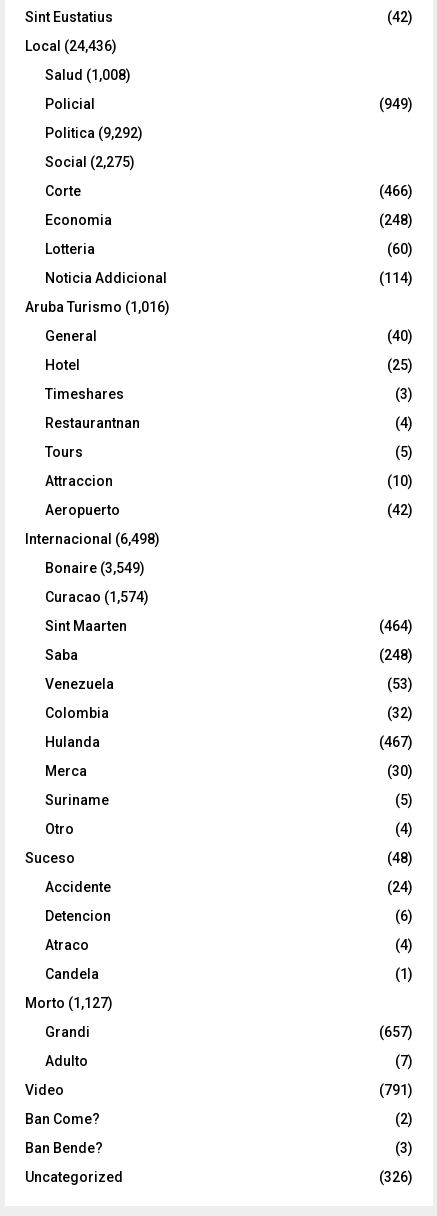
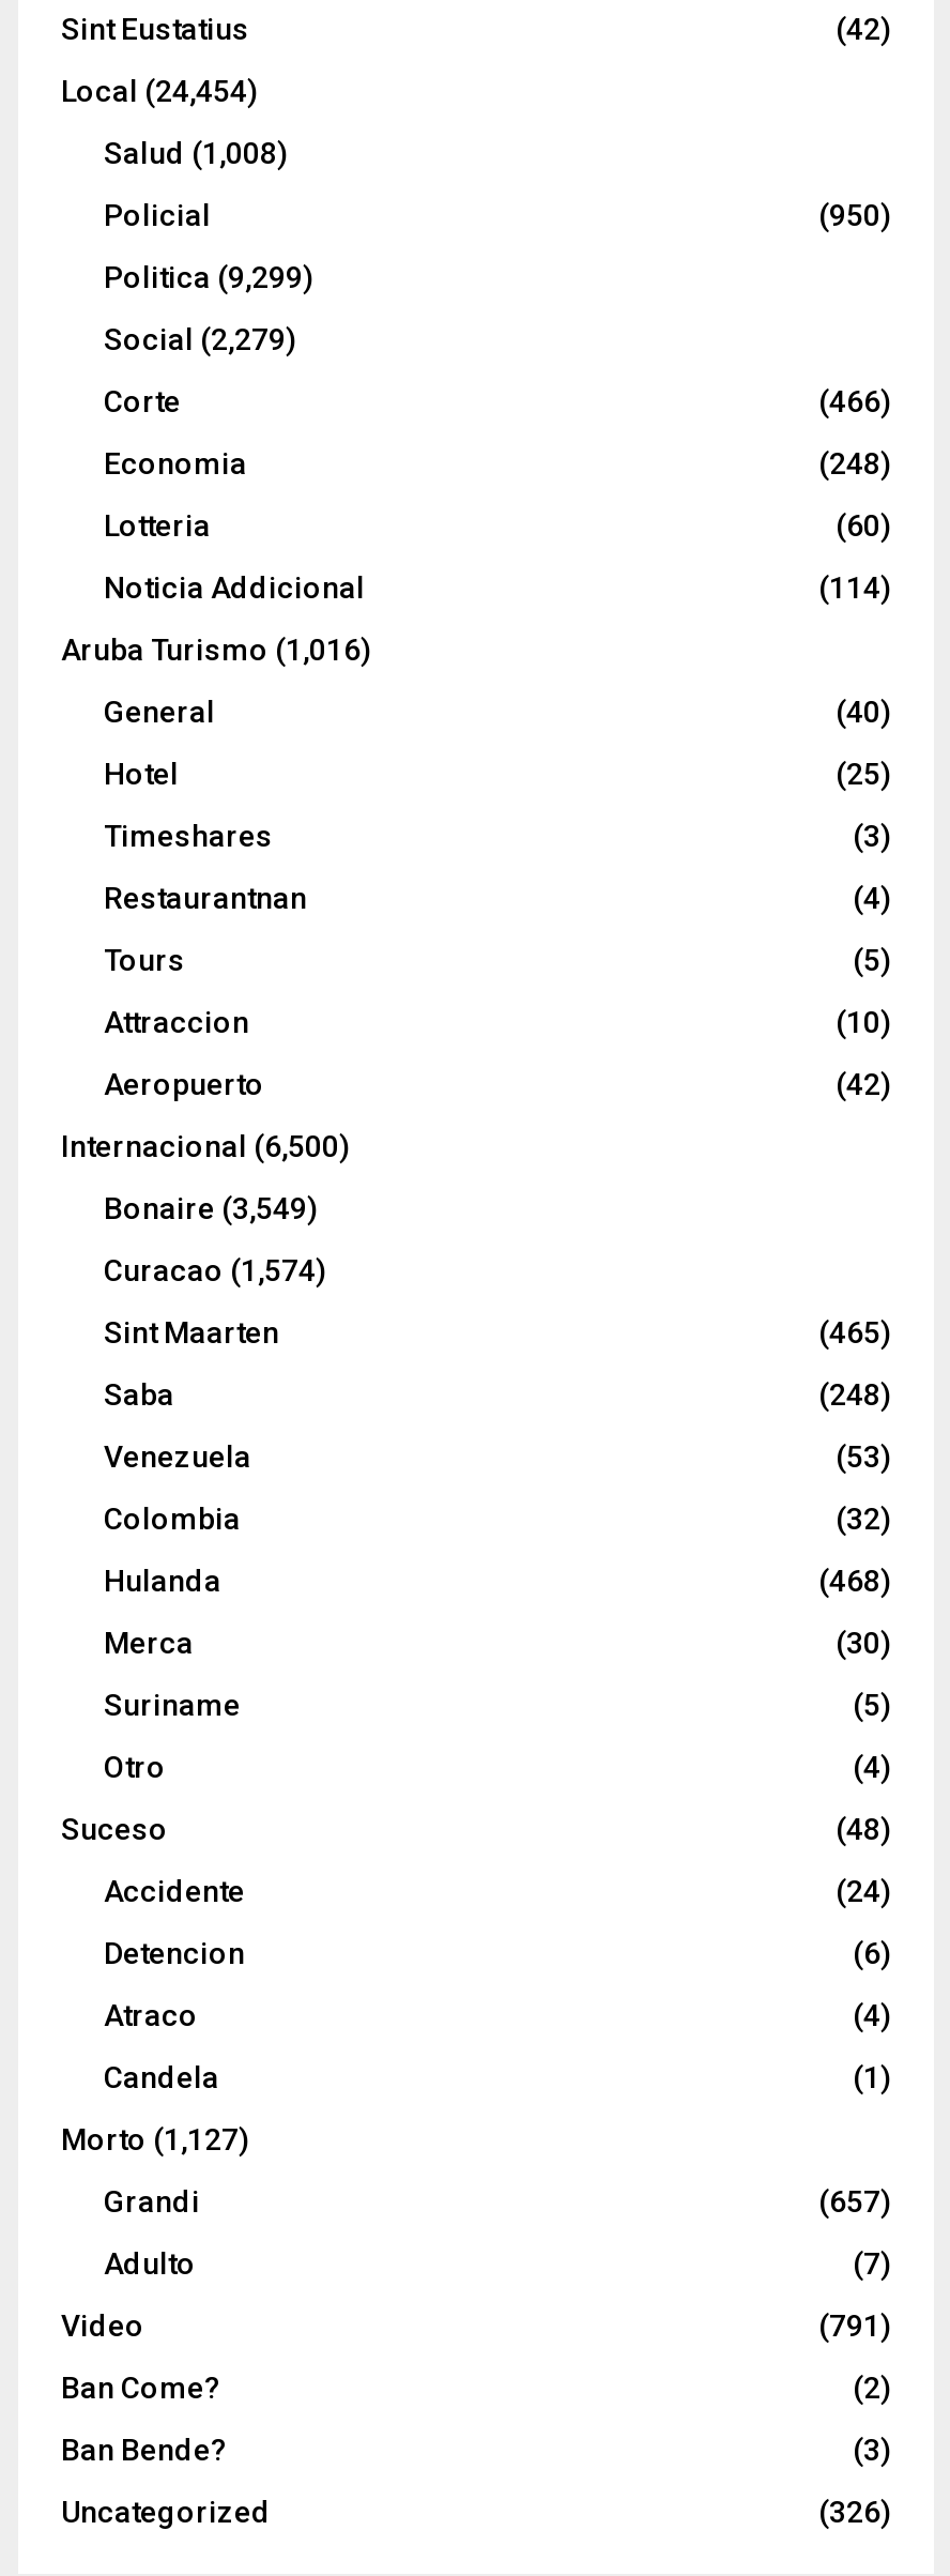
- Local (24,436)
+ Local (24,454)

- (949)
+ (950)

- Politica (9,292)
+ Politica (9,299)

- Social (2,275)
+ Social (2,279)

- Internacional (6,498)
+ Internacional (6,500)

- (464)
+ (465)

- (467)
+ (468)
